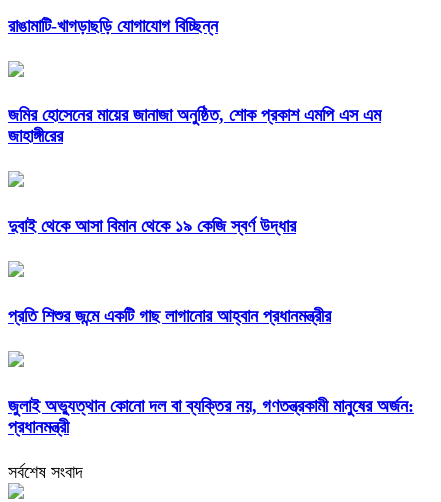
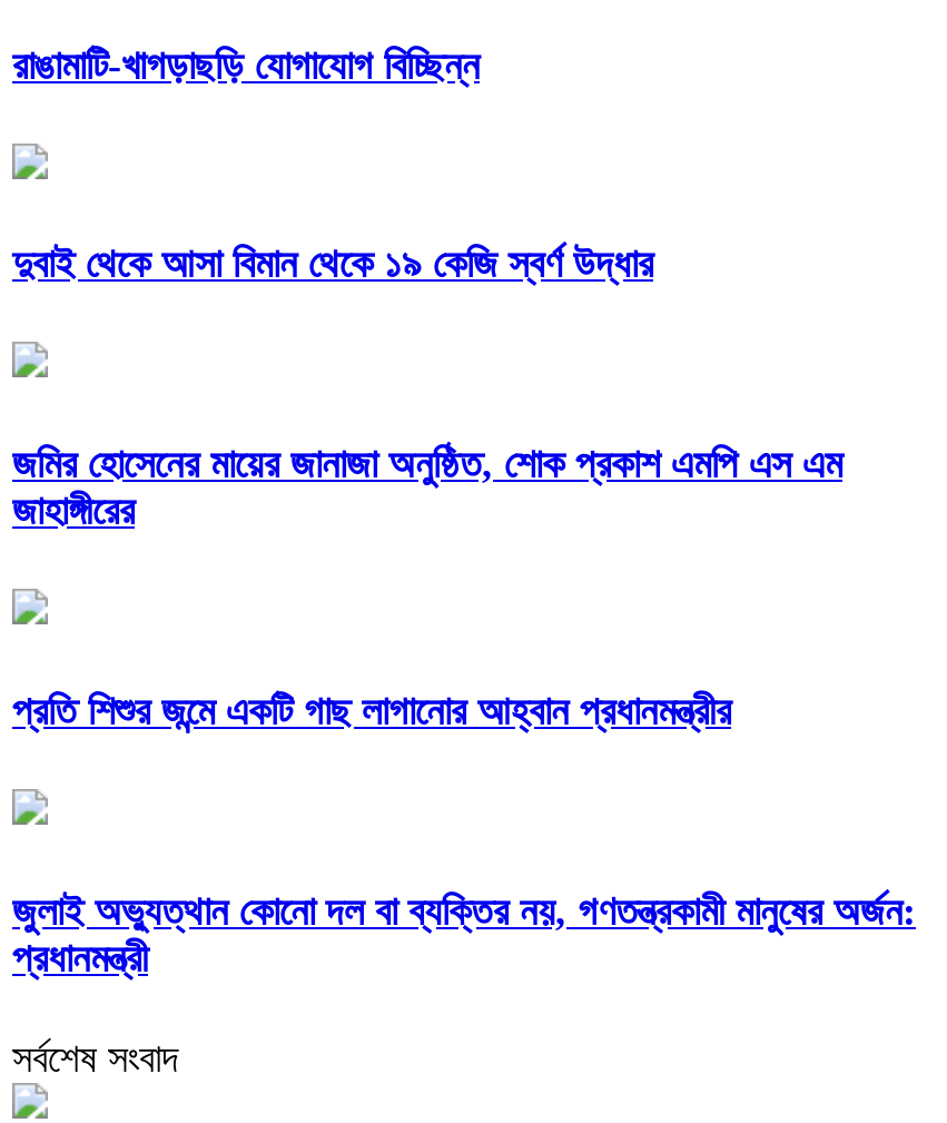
moved down: জমির হোসেনের মায়ের জানাজা অনুষ্ঠিত, শোক প্রকাশ এমপি এস এম | জাহাঙ্গীরের

moved up: দুবাই থেকে আসা বিমান থেকে ১৯ কেজি স্বর্ণ উদ্ধার
